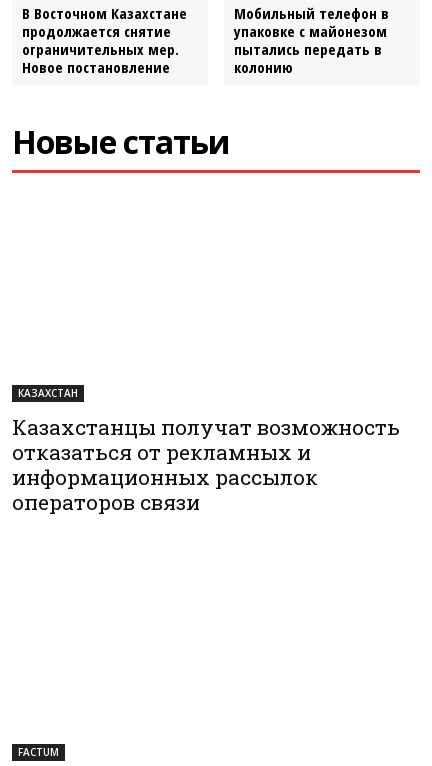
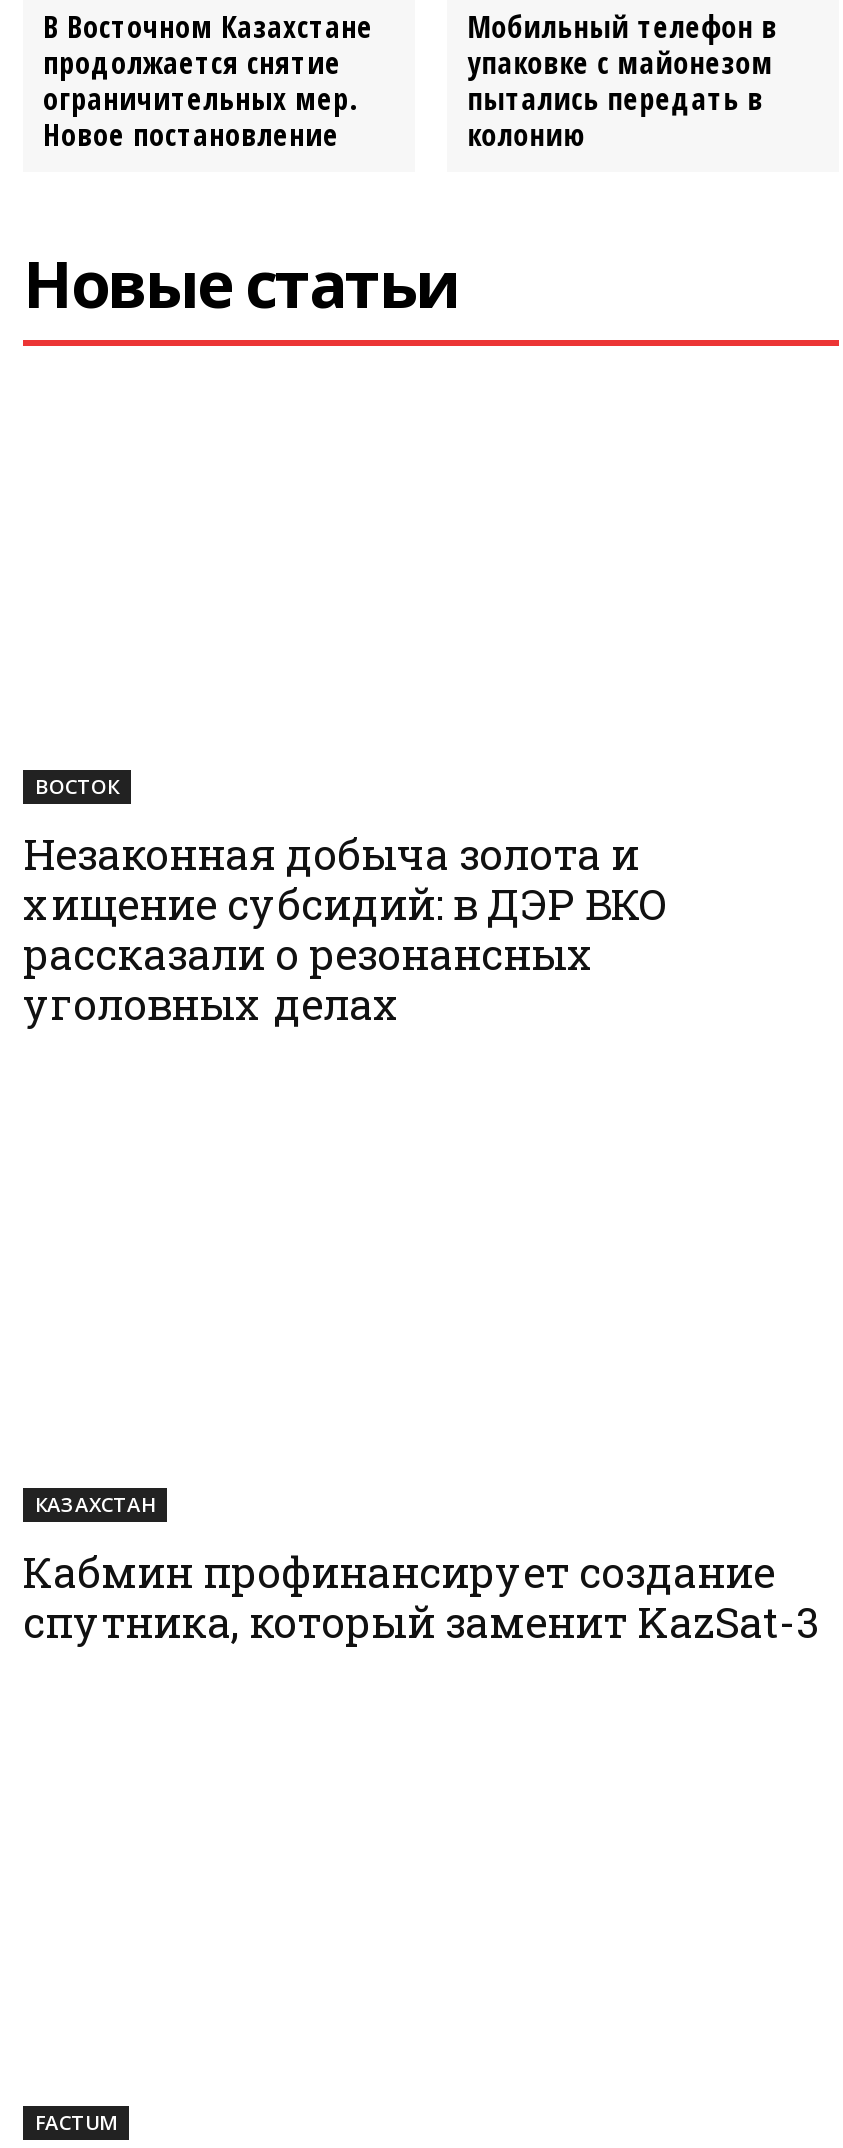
+ ВОСТОК
+ Незаконная добыча золота и
+ хищение субсидий: в ДЭР ВКО
+ рассказали о резонансных
+ уголовных делах

moved down: КАЗАХСТАН

- Казахстанцы получат возможность
- отказаться от рекламных и
- информационных рассылок
- операторов связи
+ Кабмин профинансирует создание
+ спутника, который заменит KazSat-3
